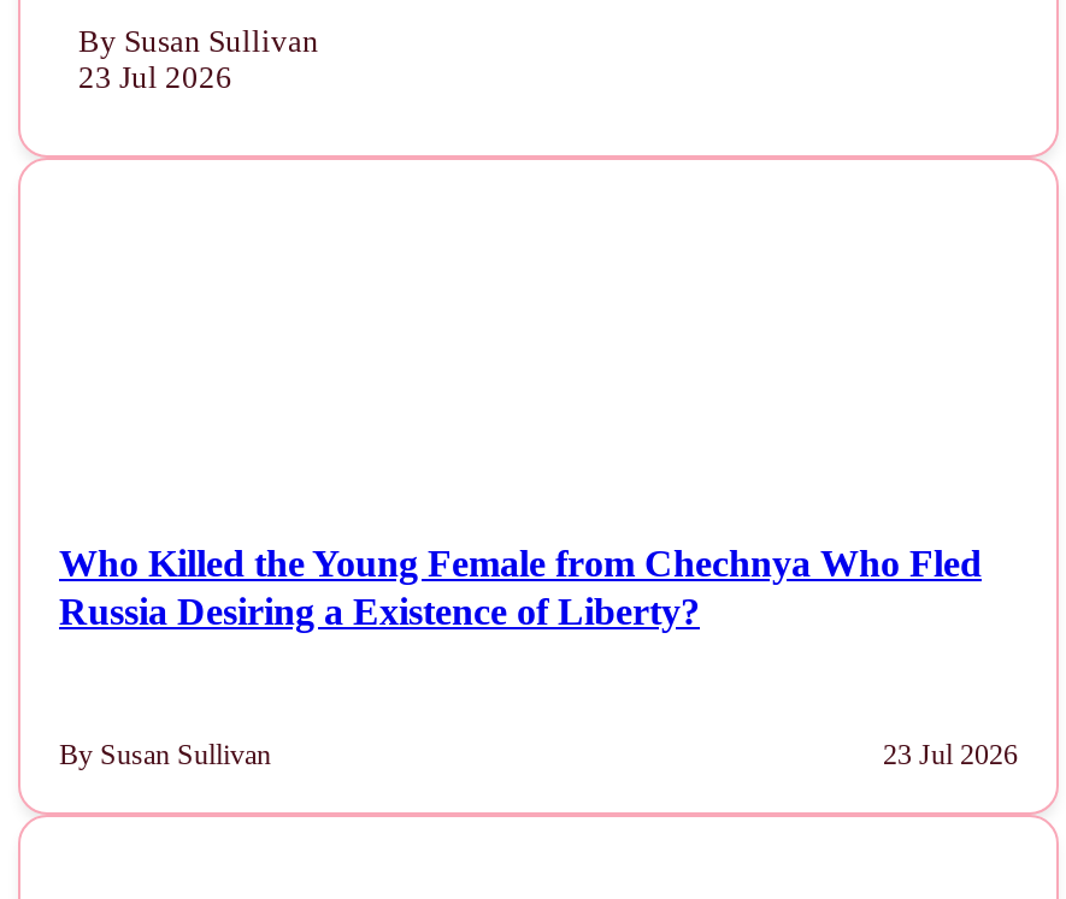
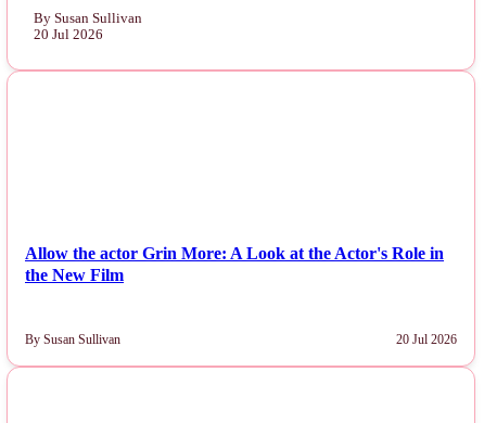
- 23 Jul 2026
+ 20 Jul 2026

- Who Killed the Young Female from Chechnya Who Fled
- Russia Desiring a Existence of Liberty?
+ Allow the actor Grin More: A Look at the Actor's Role in
+ the New Film

- 23 Jul 2026
+ 20 Jul 2026
